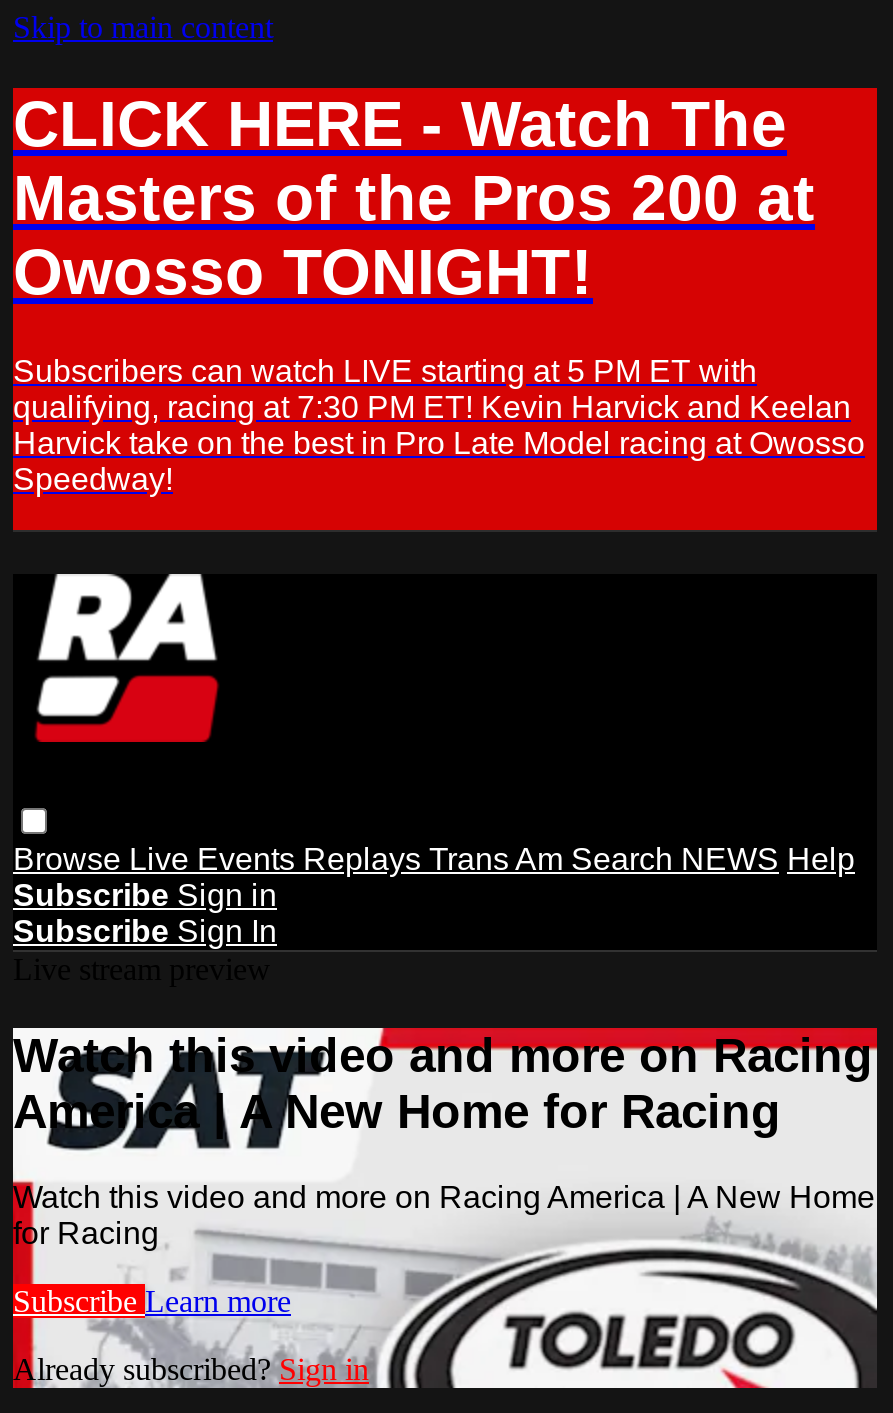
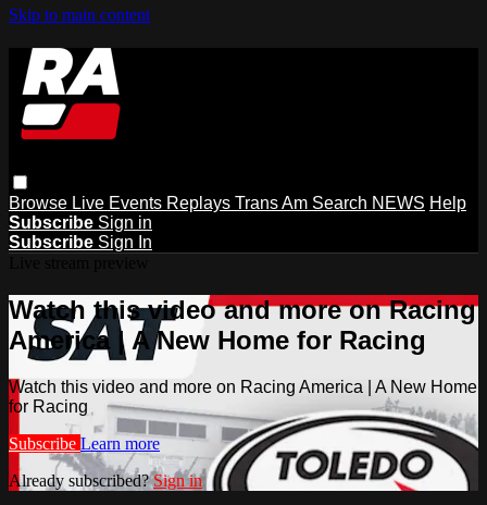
- [image]
- CLICK HERE - Watch The
- Masters of the Pros 200 at
- Owosso TONIGHT!
- Subscribers can watch LIVE starting at 5 PM ET with
- qualifying, racing at 7:30 PM ET! Kevin Harvick and Keelan
- Harvick take on the best in Pro Late Model racing at Owosso
- Speedway!
